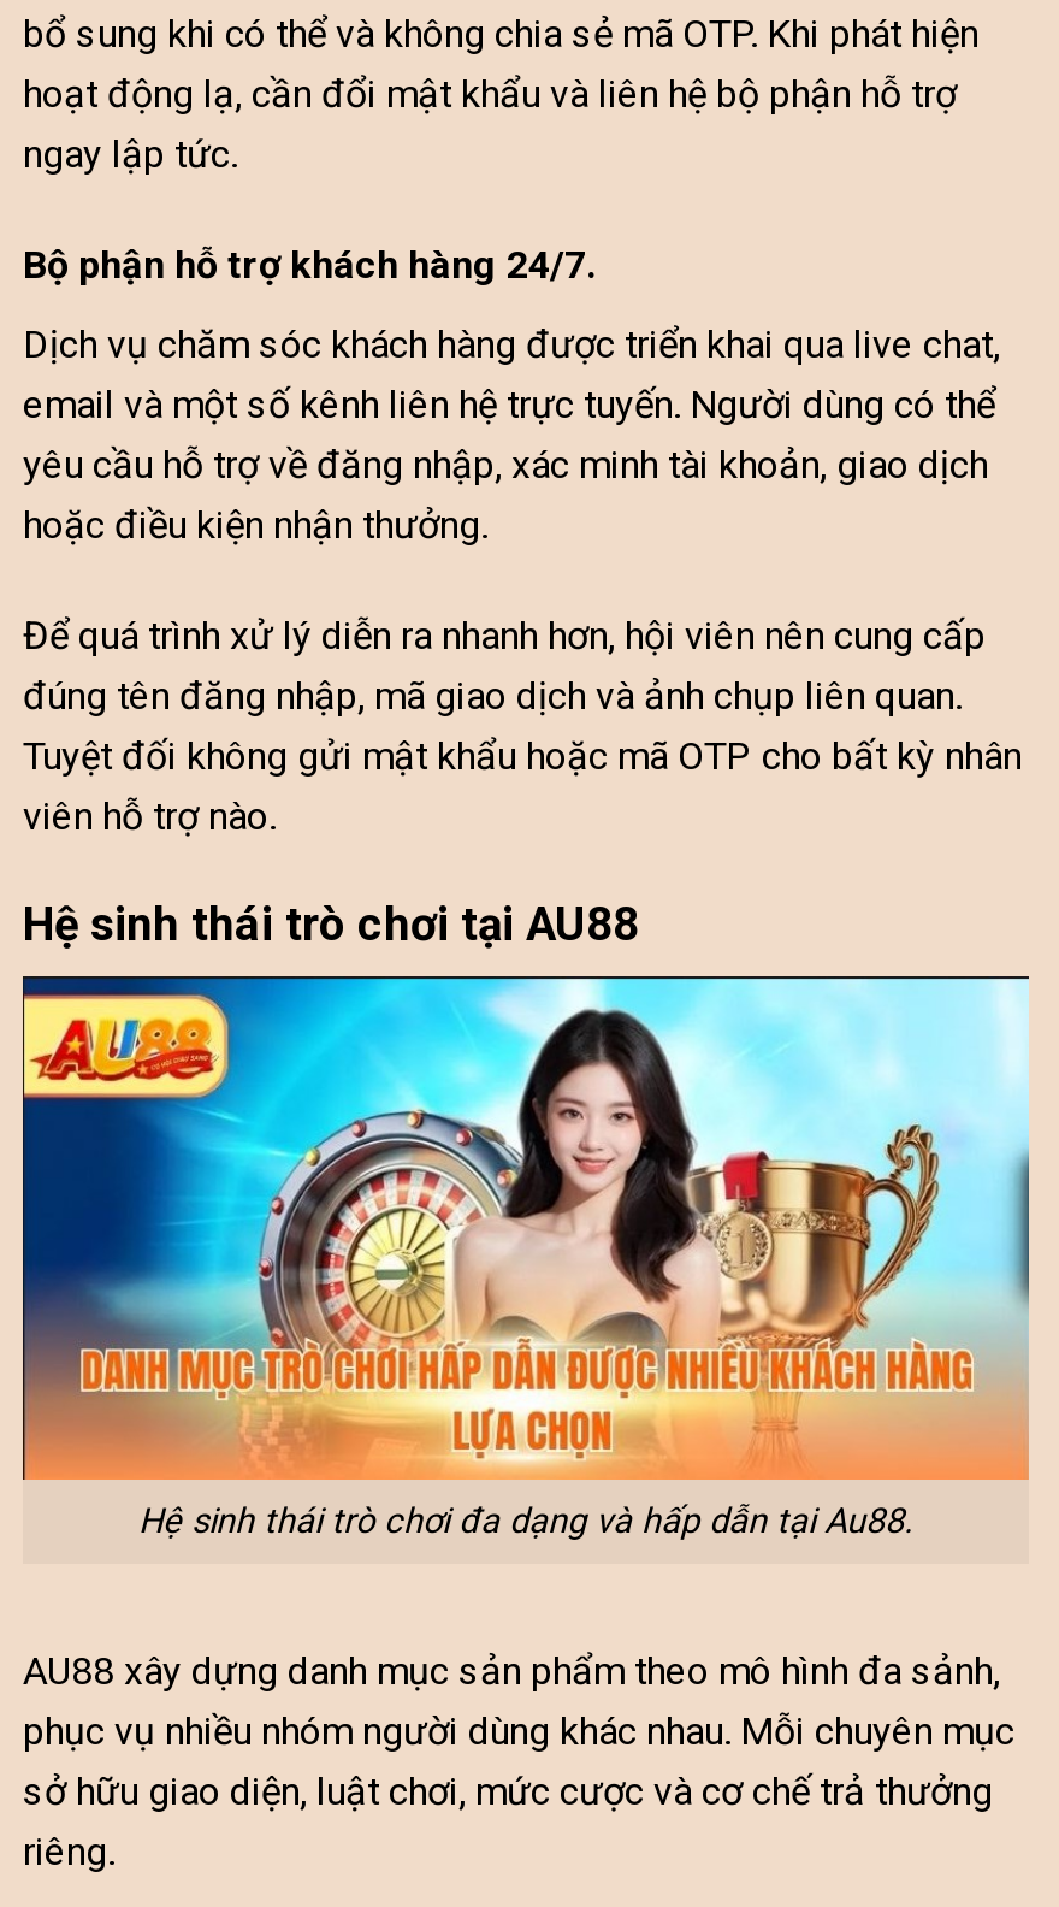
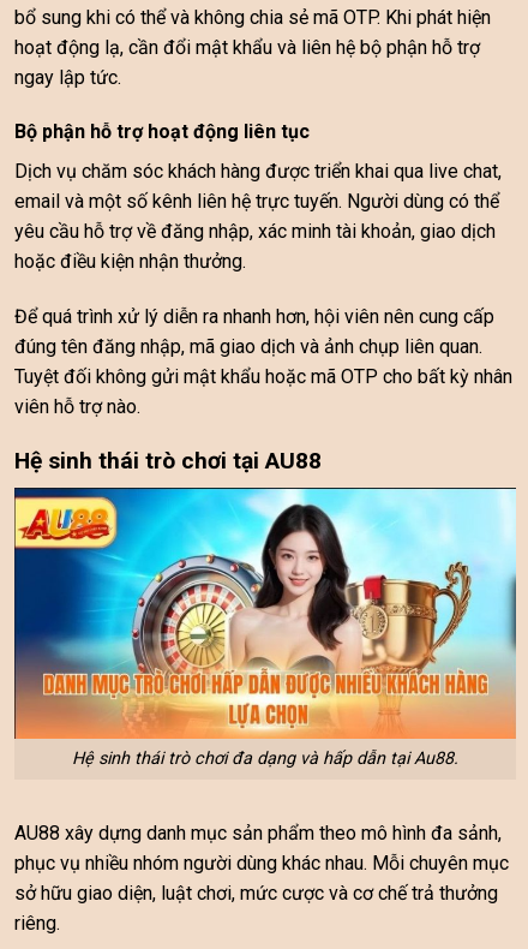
- Bộ phận hỗ trợ khách hàng 24/7.
+ Bộ phận hỗ trợ hoạt động liên tục
